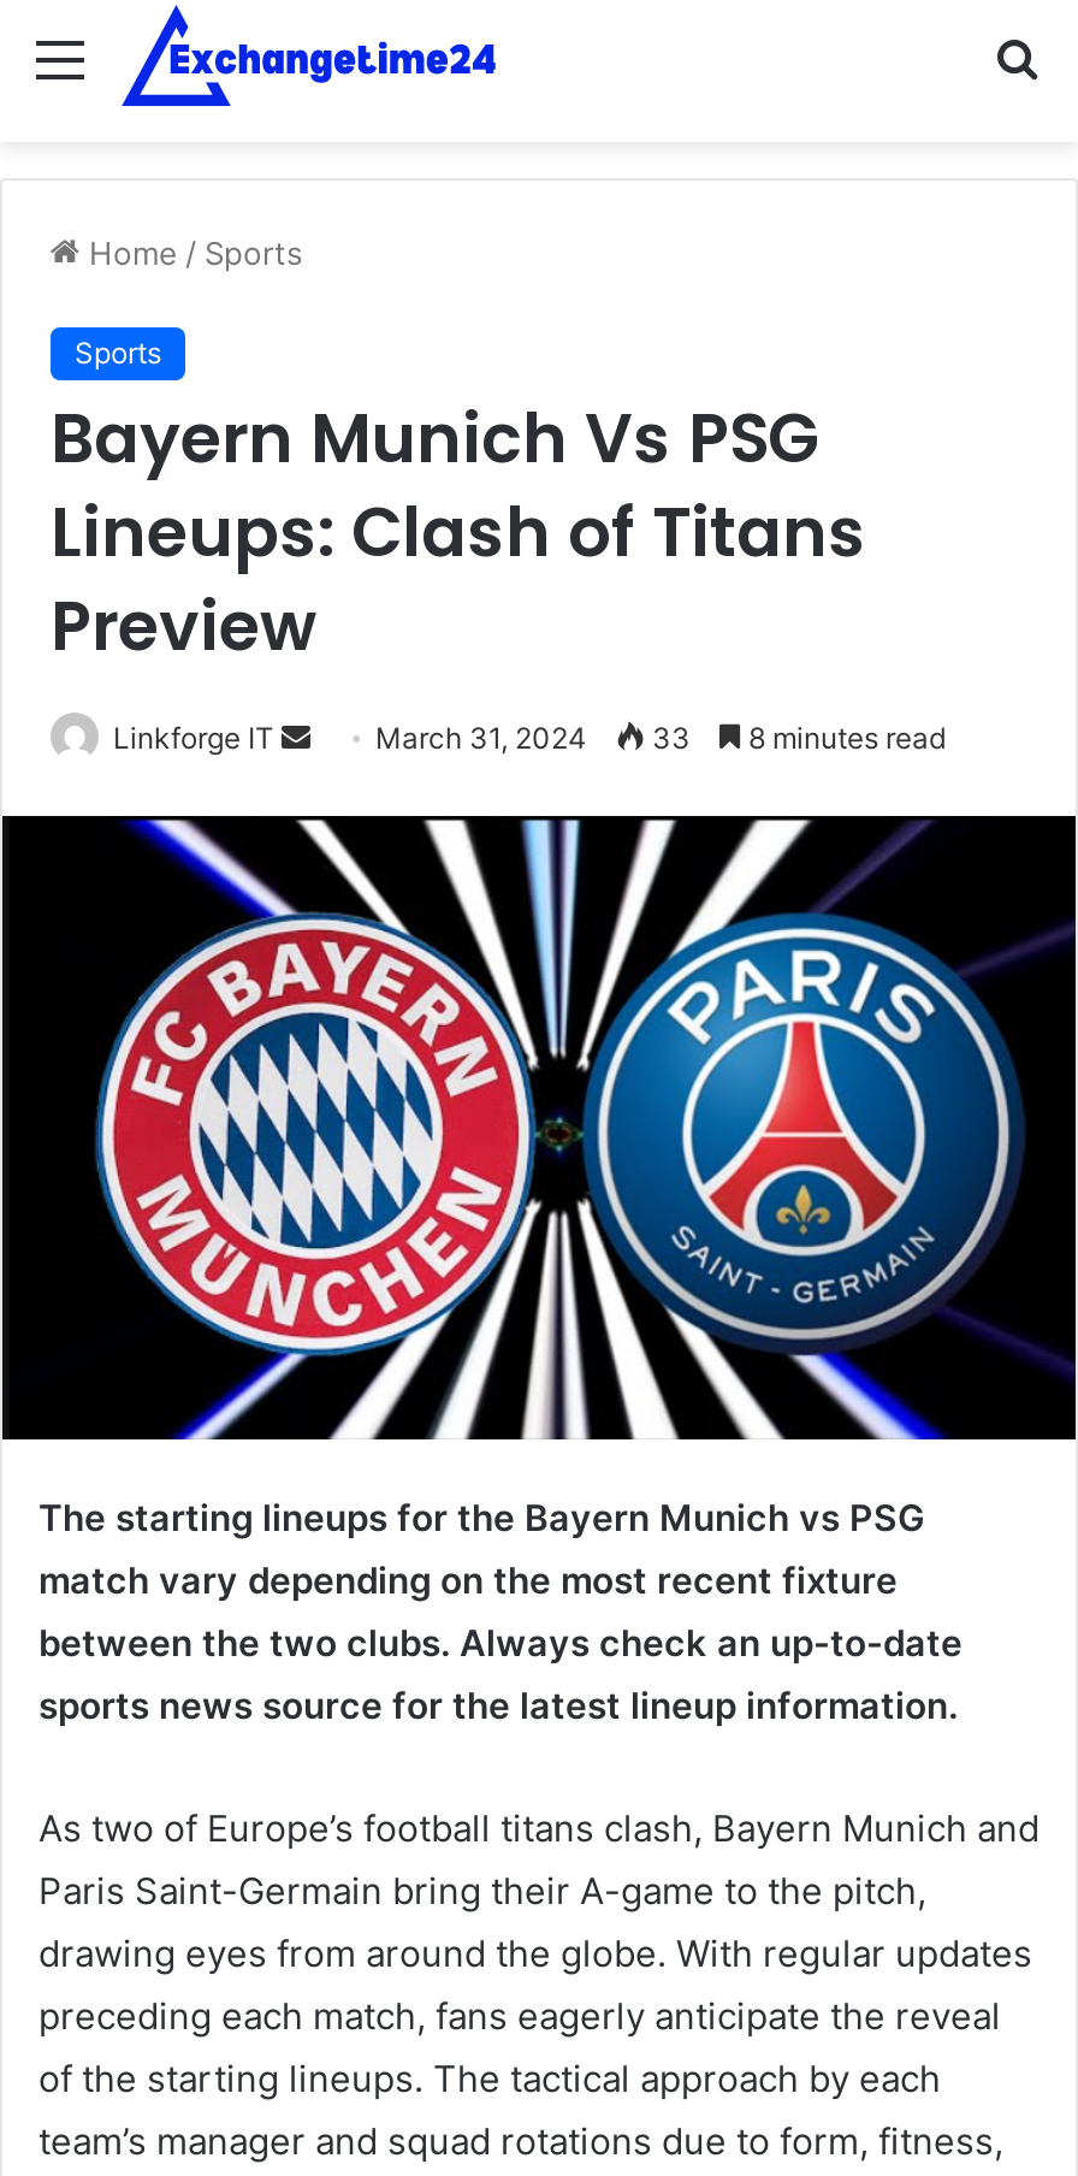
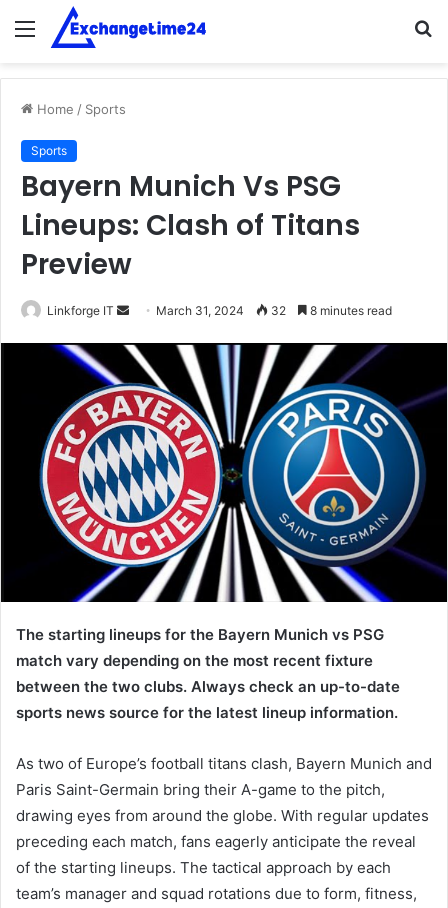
- 33
+ 32
